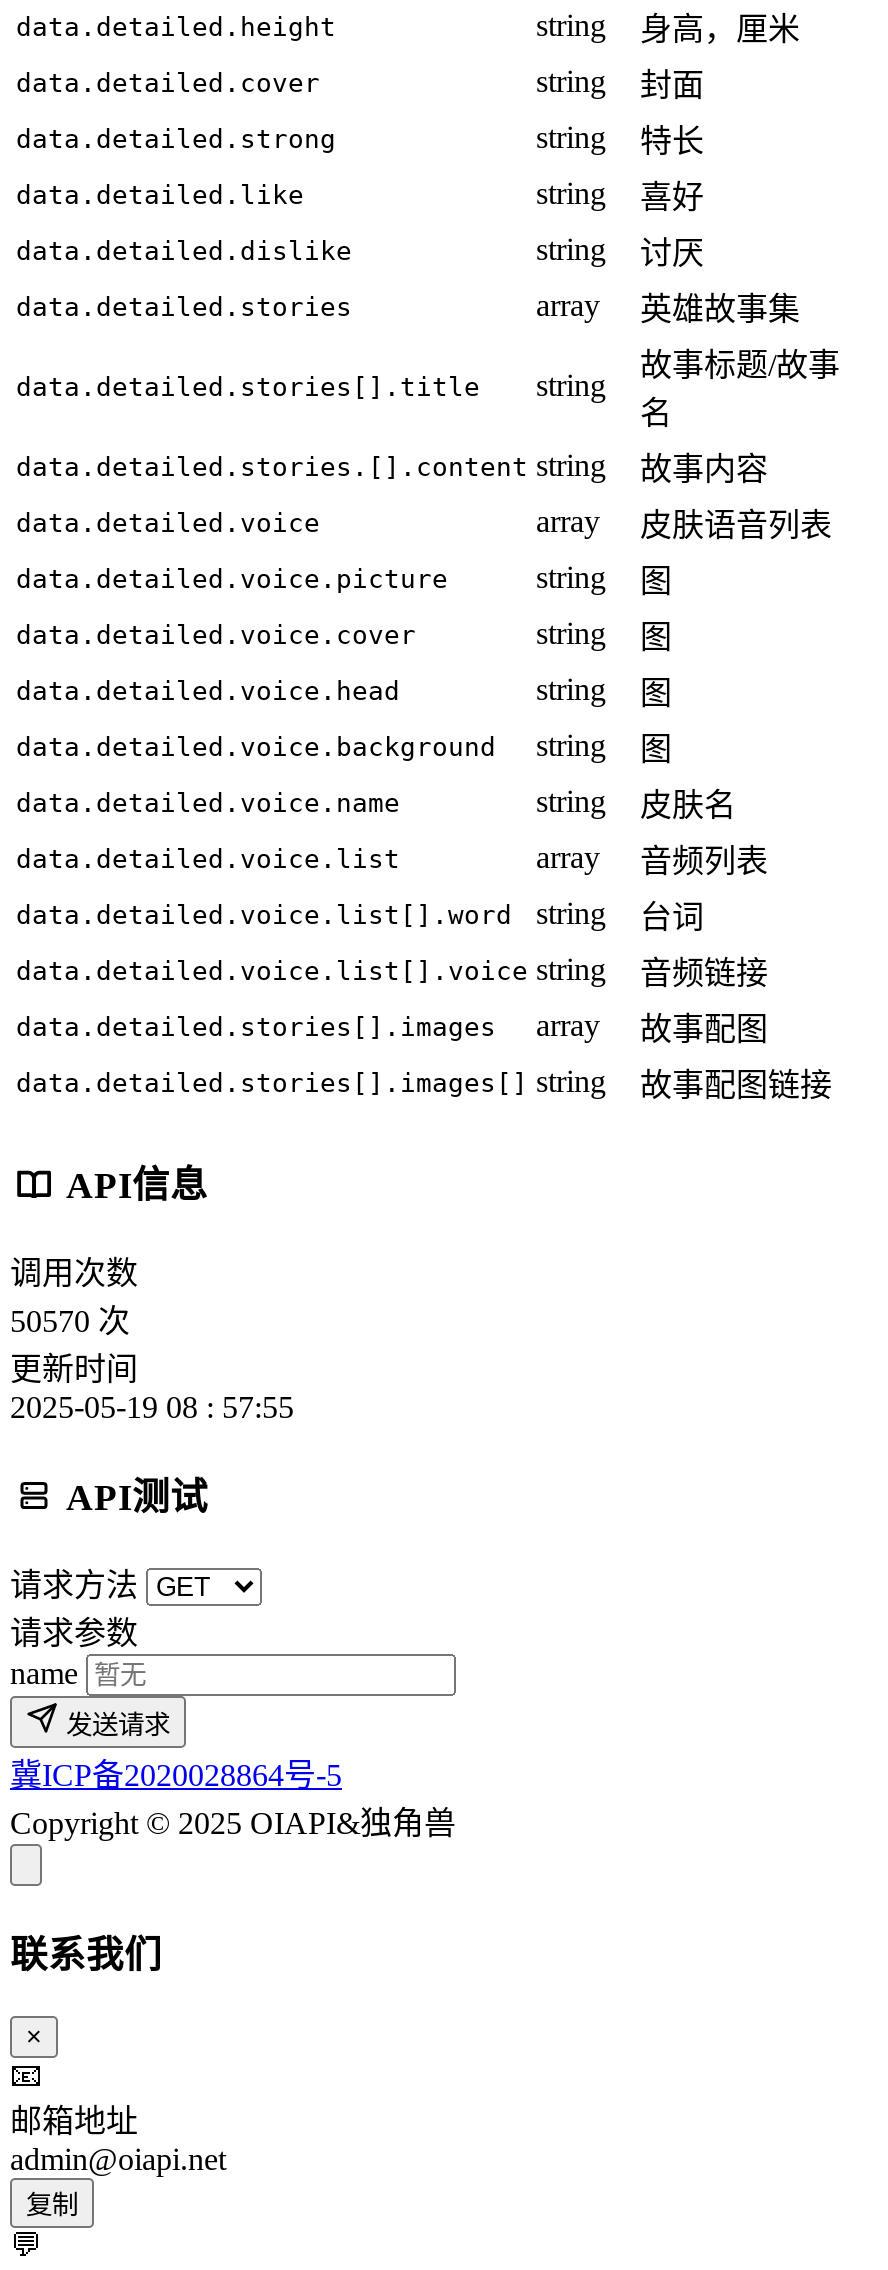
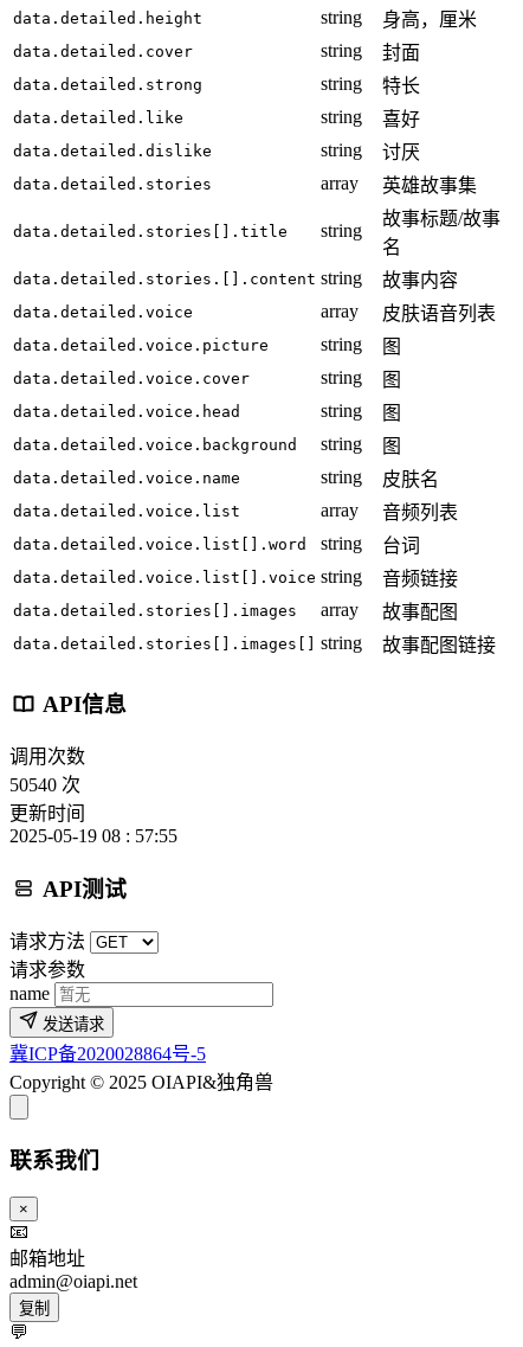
- 50570 次
+ 50540 次
